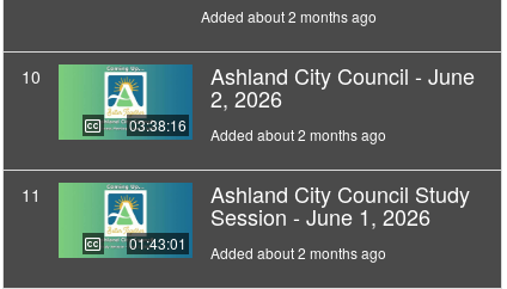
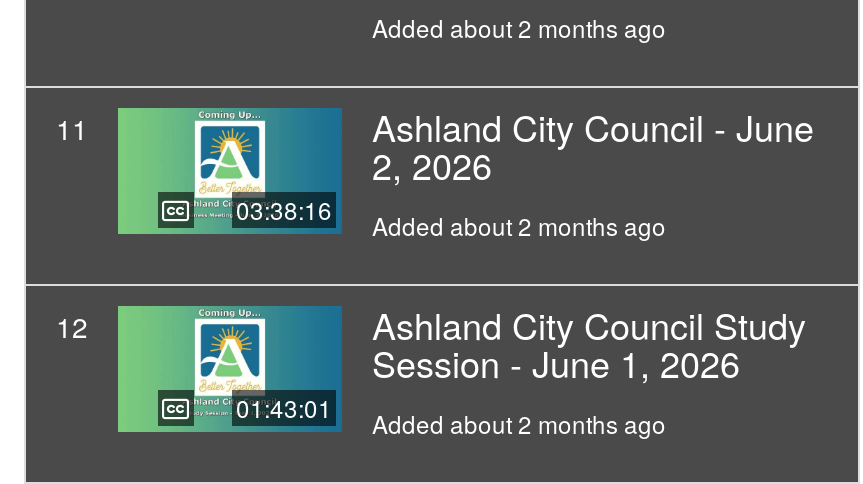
- 10
+ 11

- 11
+ 12
